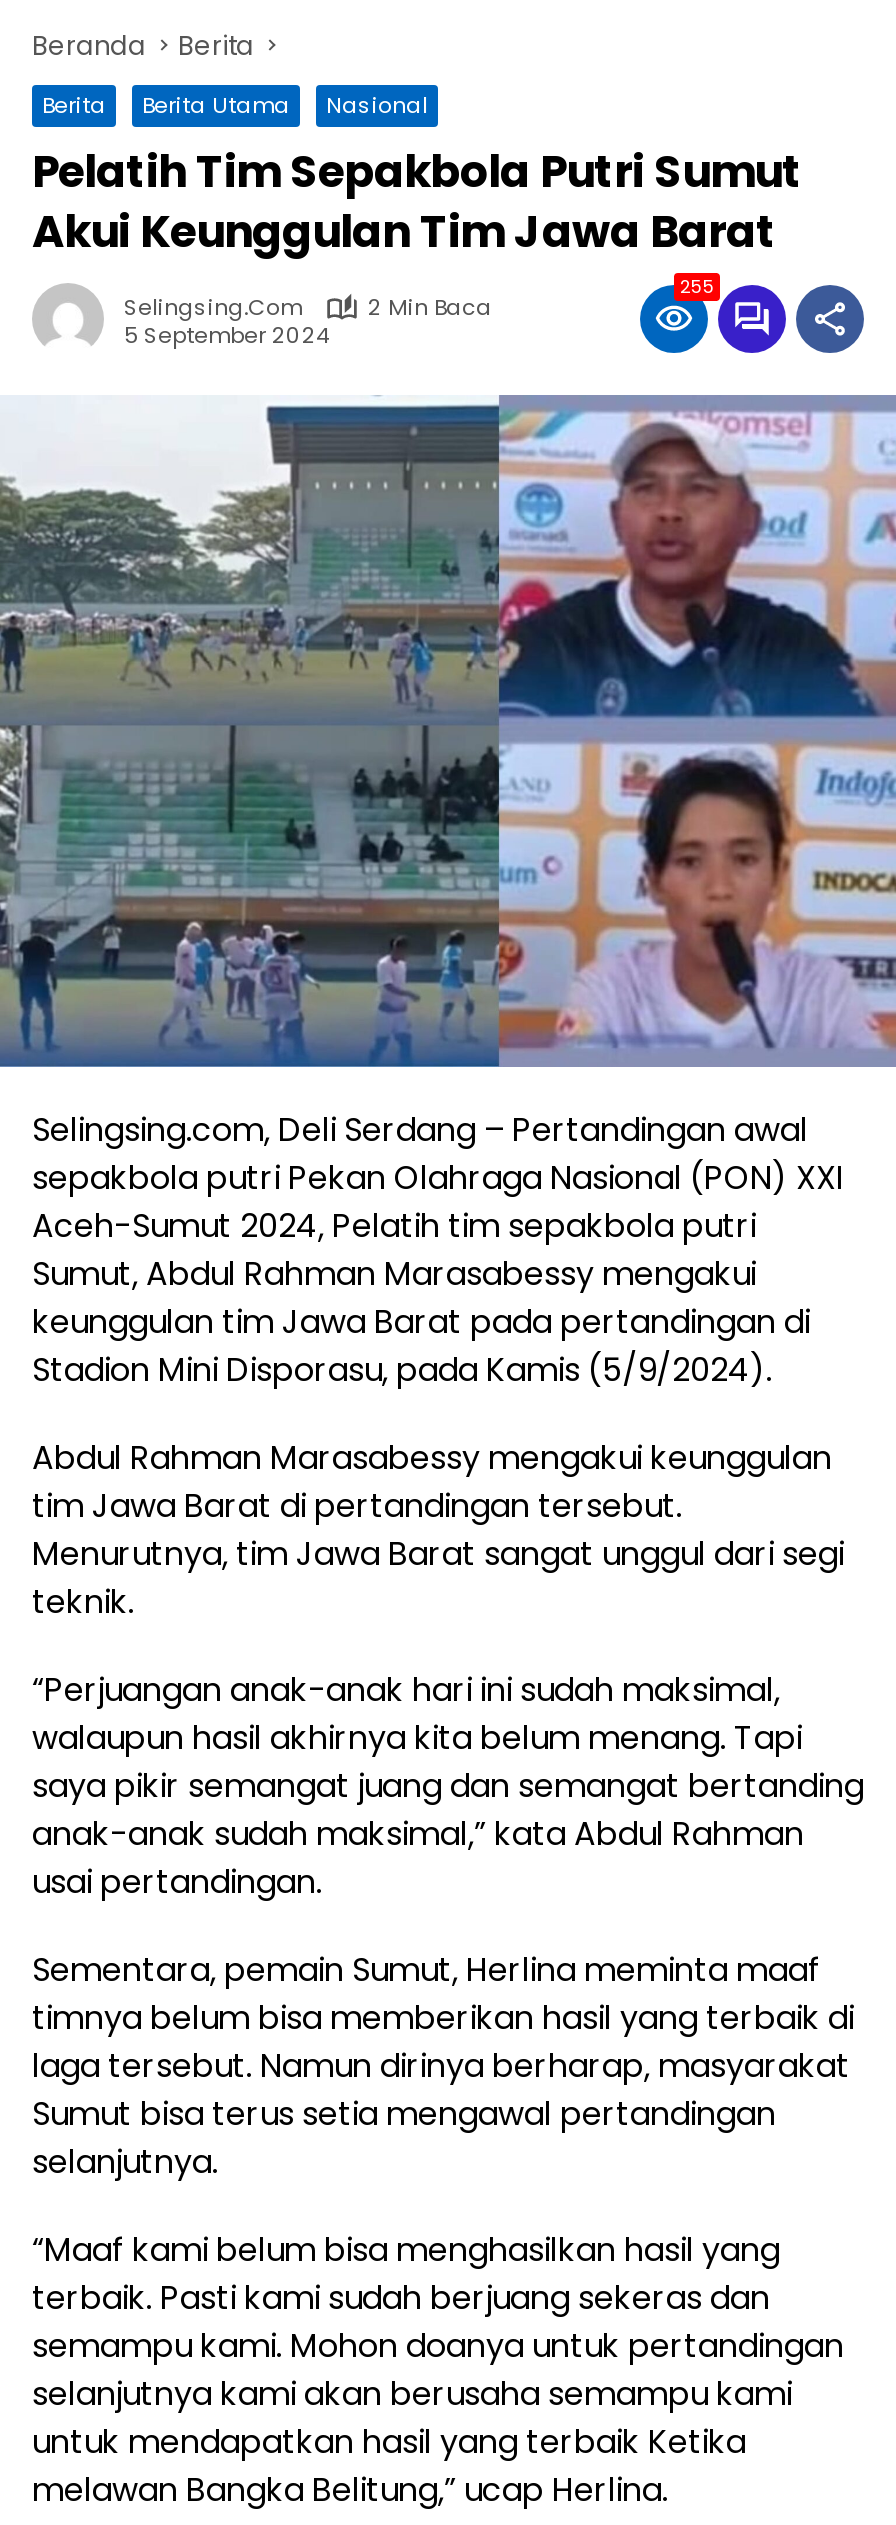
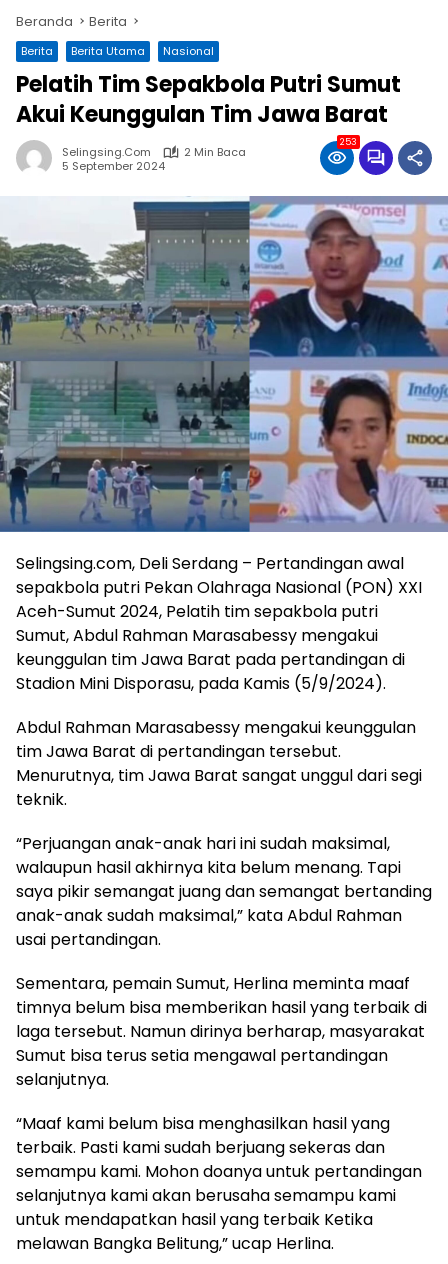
- 255
+ 253
